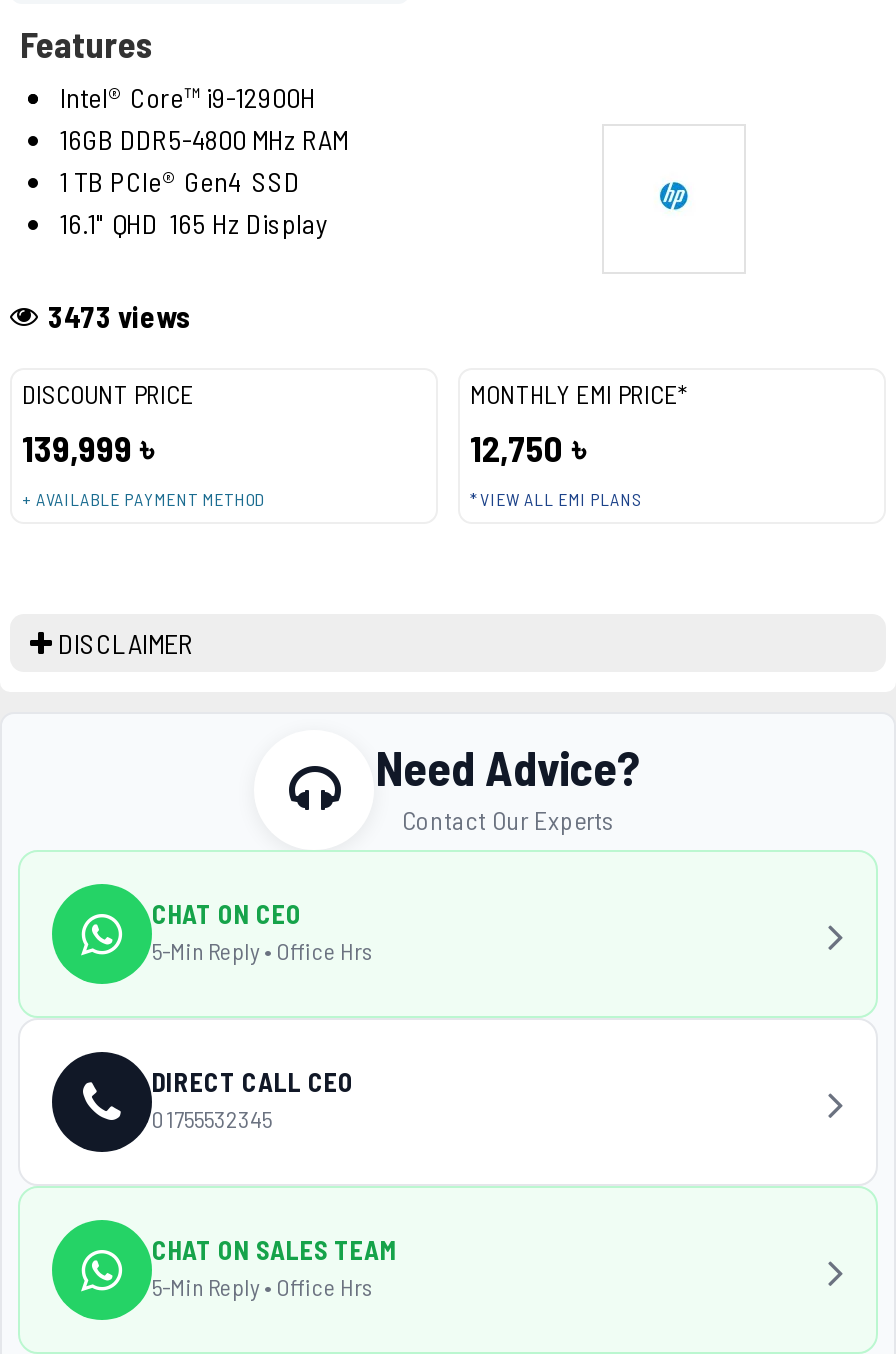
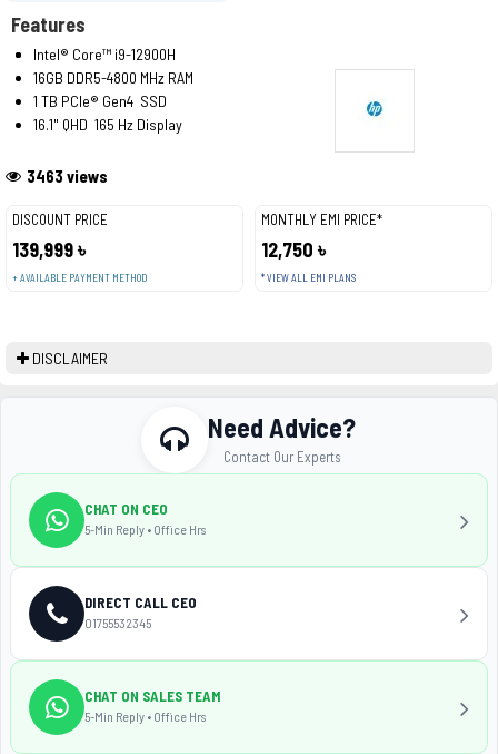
- 3473 views
+ 3463 views
